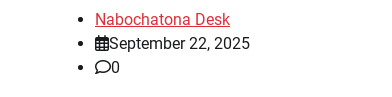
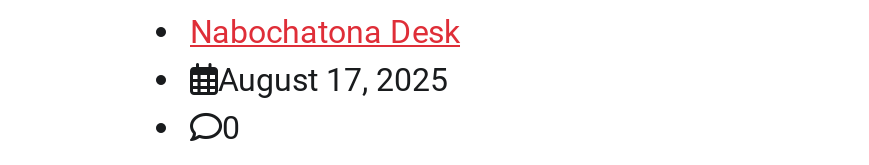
- September 22, 2025
+ August 17, 2025
